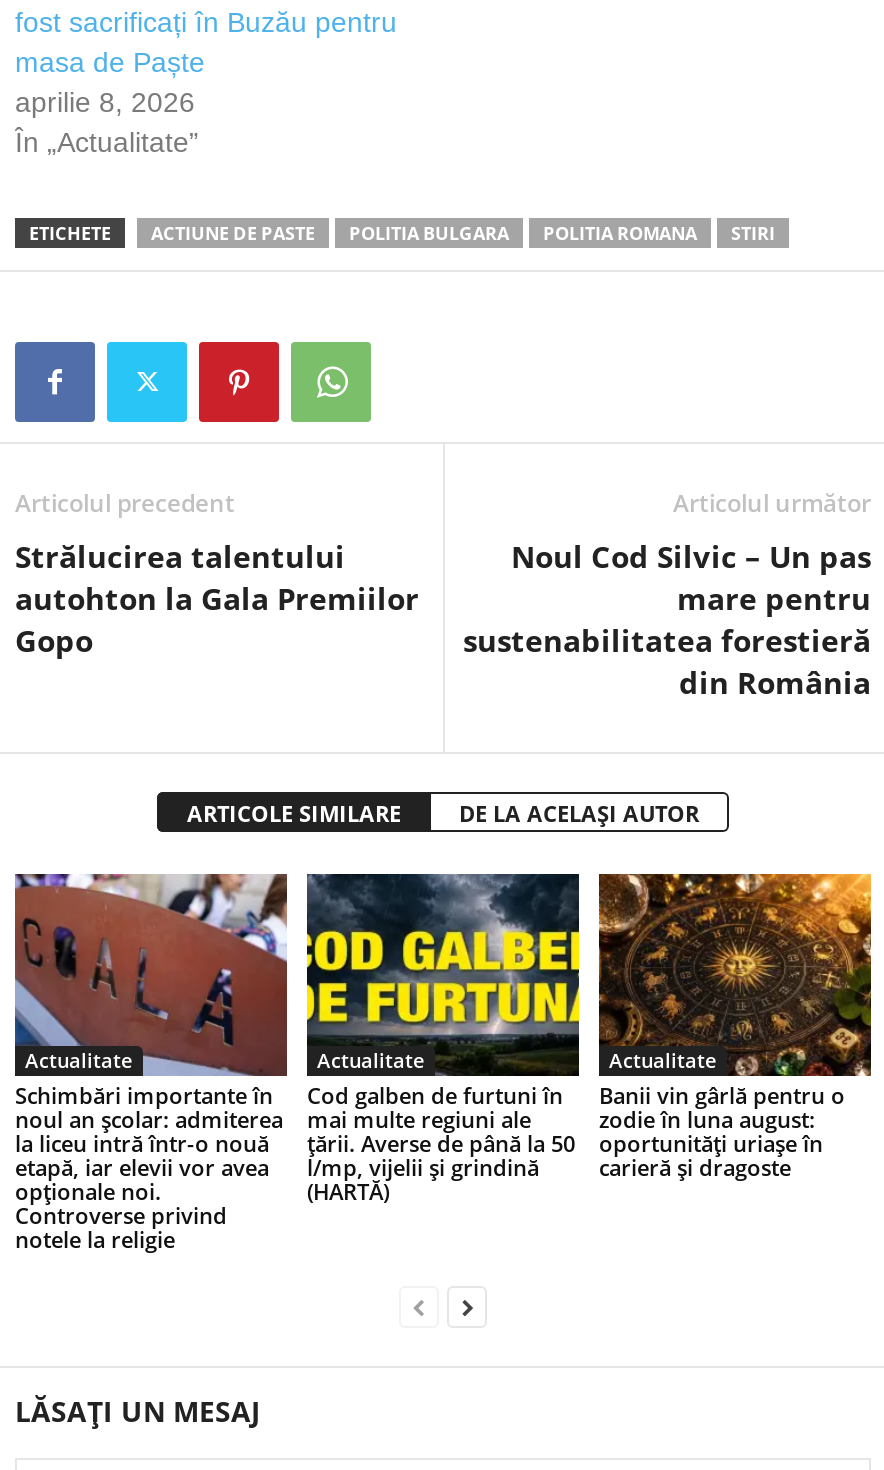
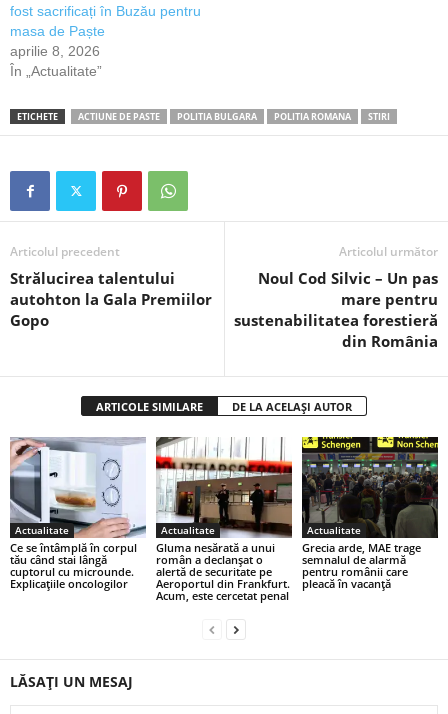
- [image]
- Schimbări importante în
- noul an școlar: admiterea
- la liceu intră într-o nouă
- etapă, iar elevii vor avea
- opționale noi.
- Controverse privind
- notele la religie
+ [image]
+ Ce se întâmplă în corpul
+ tău când stai lângă
+ cuptorul cu microunde.
+ Explicațiile oncologilor

- [image]
- Cod galben de furtuni în
- mai multe regiuni ale
- țării. Averse de până la 50
- l/mp, vijelii și grindină
- (HARTĂ)
+ [image]
+ Gluma nesărată a unui
+ român a declanșat o
+ alertă de securitate pe
+ Aeroportul din Frankfurt.
+ Acum, este cercetat penal

- [image]
- Banii vin gârlă pentru o
- zodie în luna august:
- oportunități uriașe în
- carieră și dragoste
+ [image]
+ Grecia arde, MAE trage
+ semnalul de alarmă
+ pentru românii care
+ pleacă în vacanță
